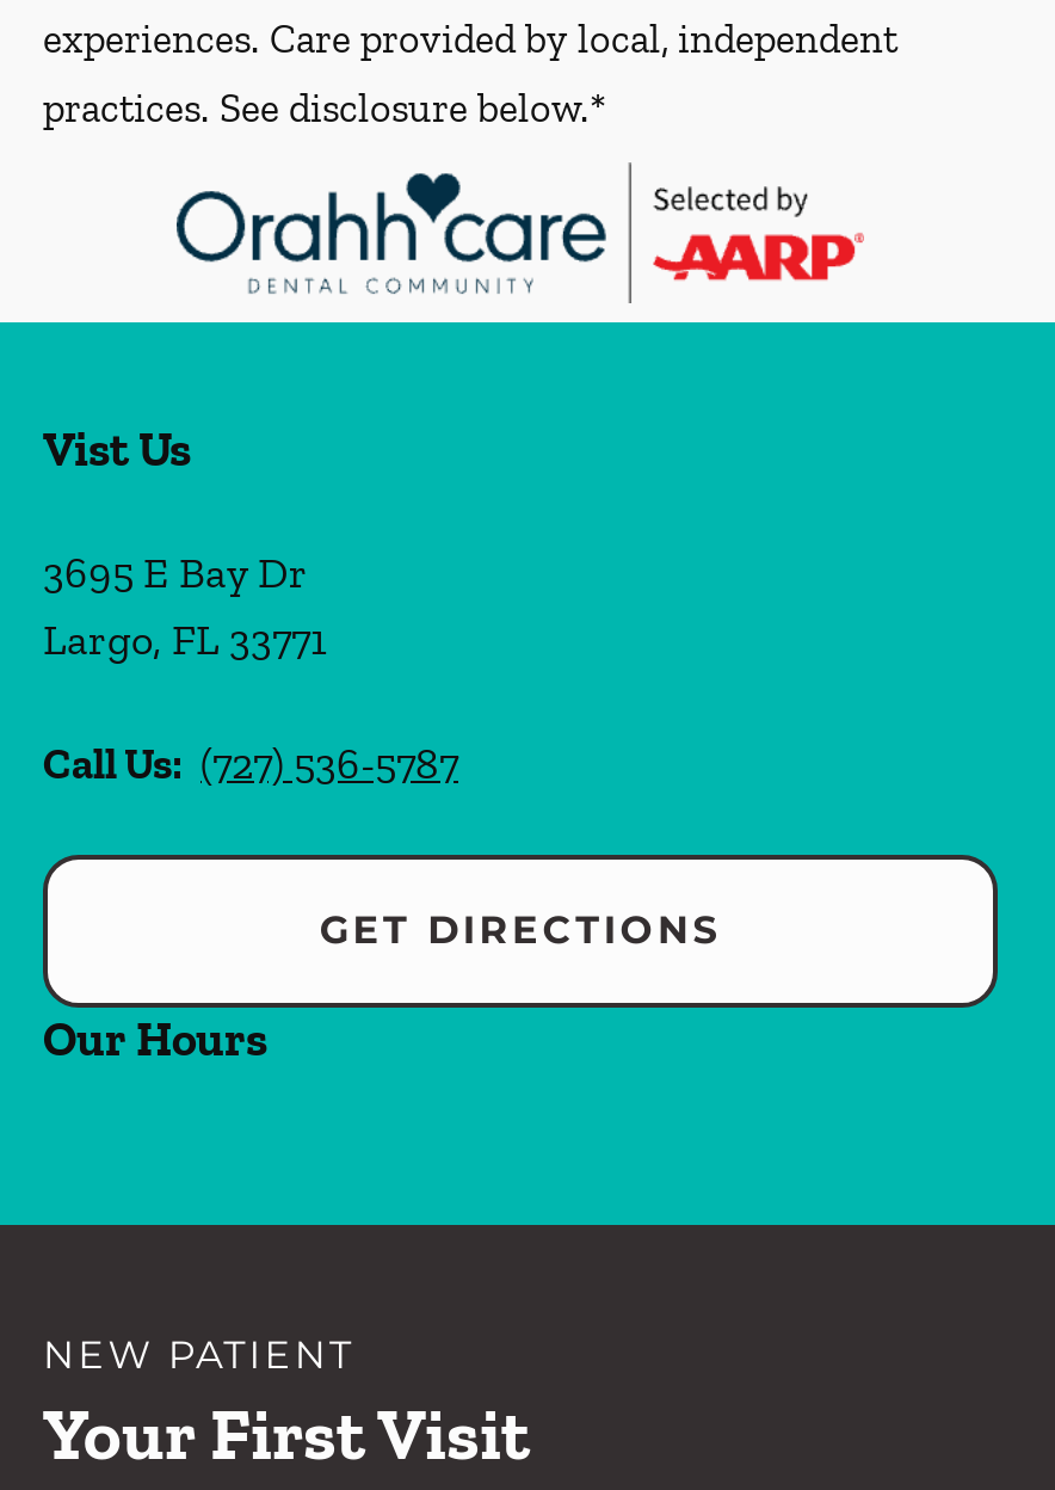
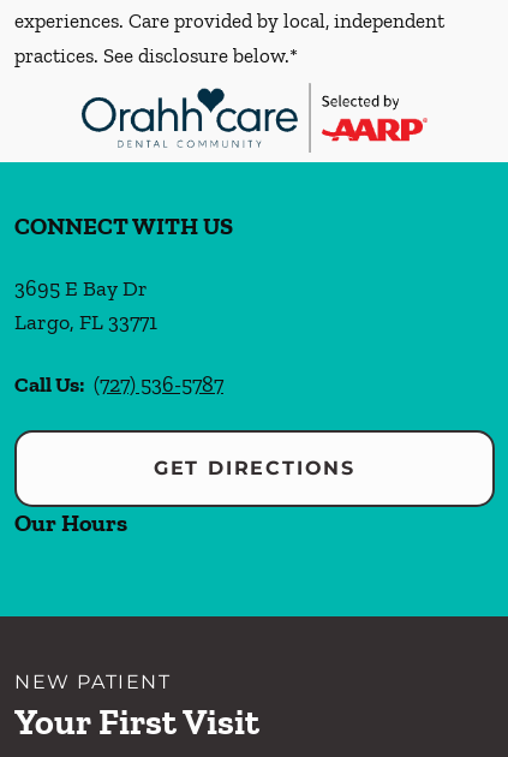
- Vist Us
+ CONNECT WITH US
